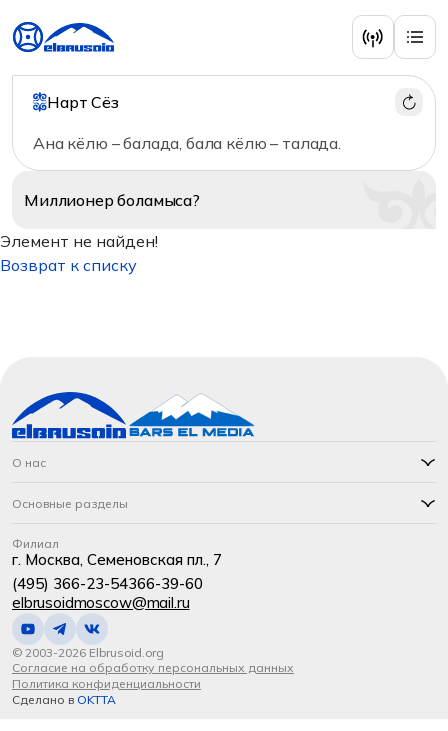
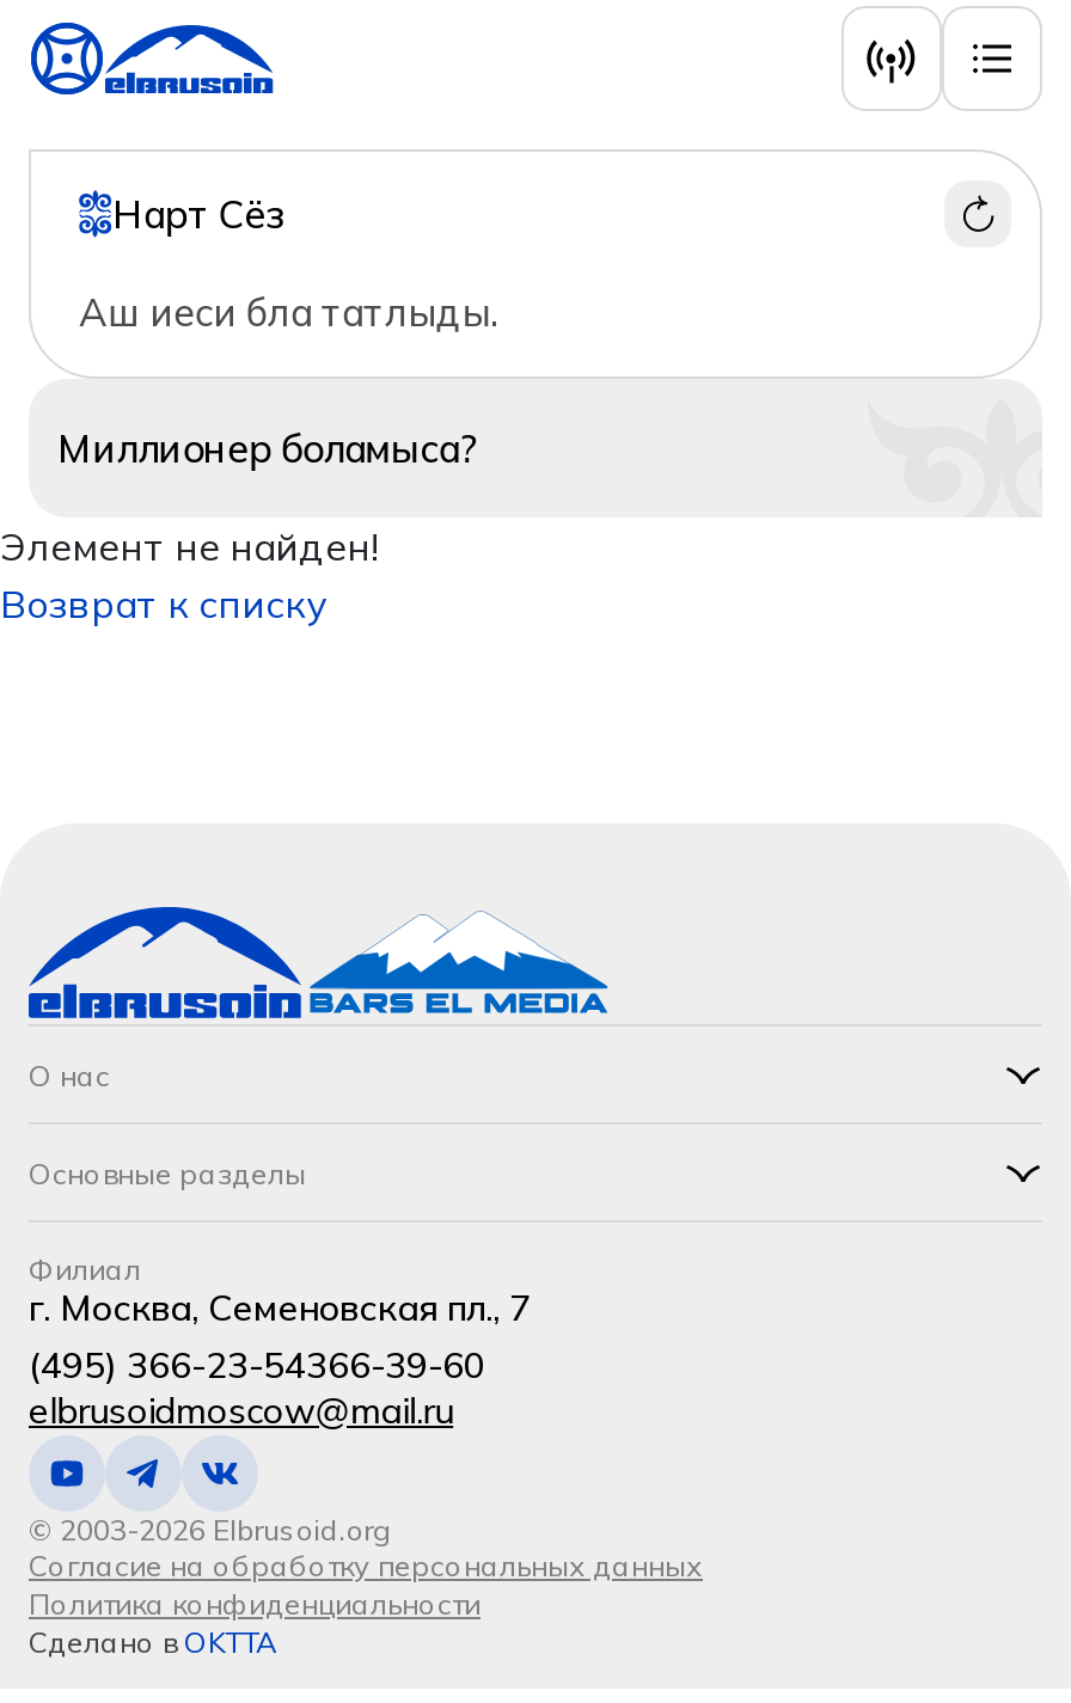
- Ана кёлю – балада, бала кёлю – талада.
+ Аш иеси бла татлыды.
